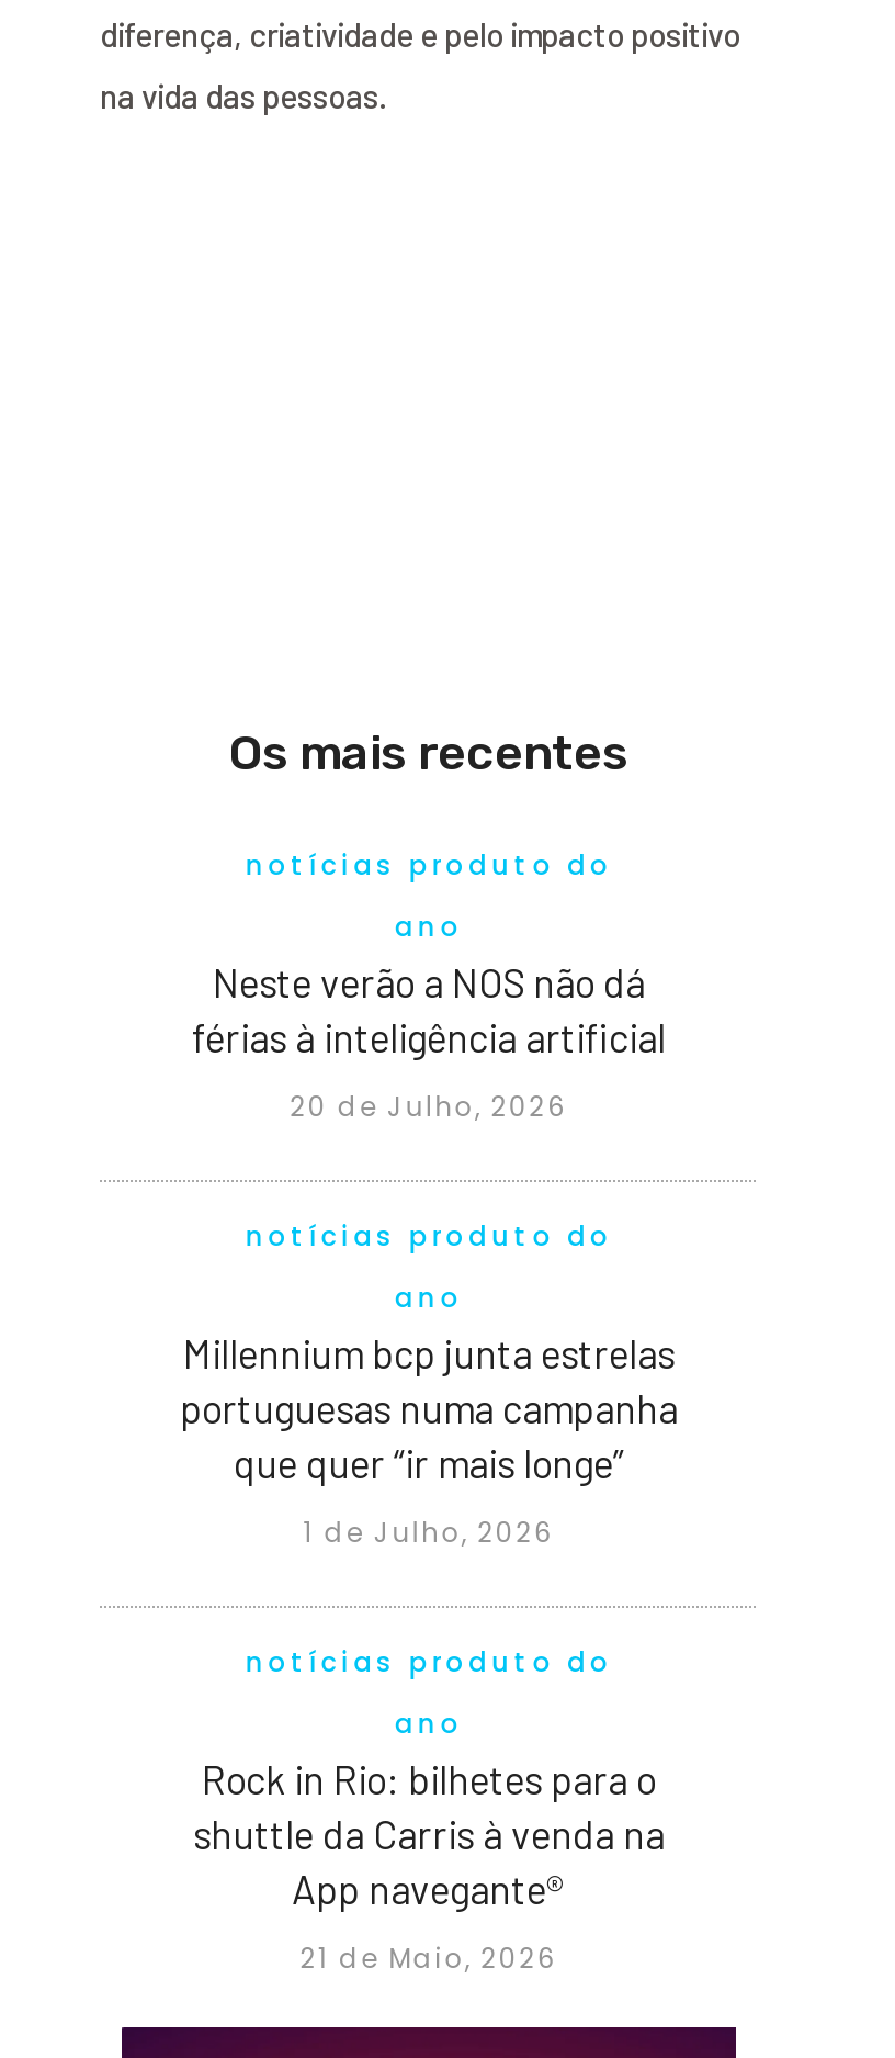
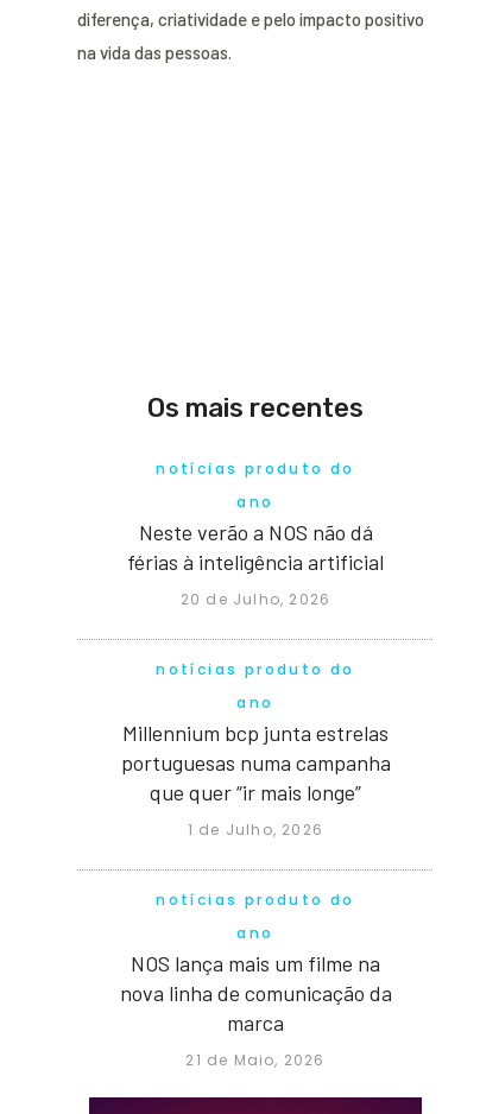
- Rock in Rio: bilhetes para o
- shuttle da Carris à venda na
- App navegante®
+ NOS lança mais um filme na
+ nova linha de comunicação da
+ marca
